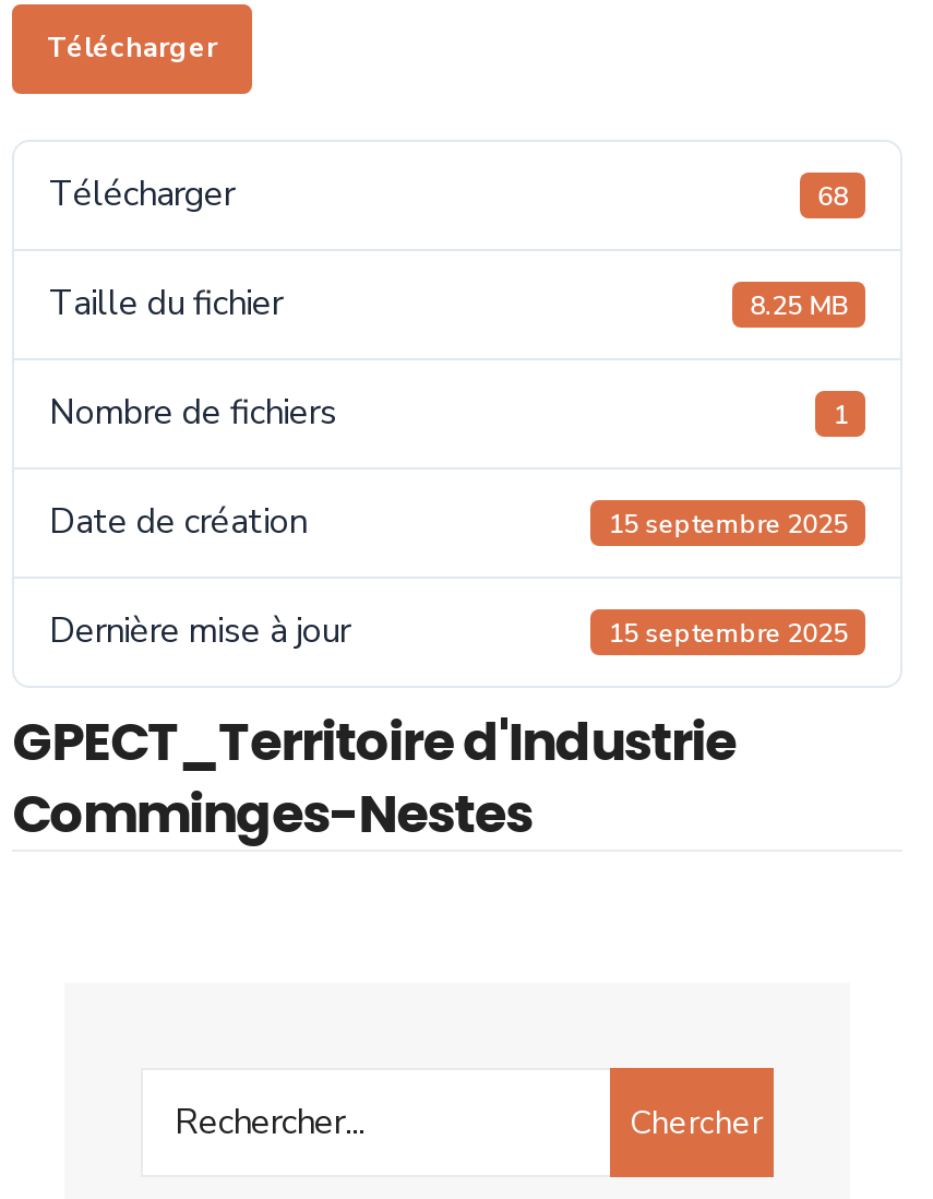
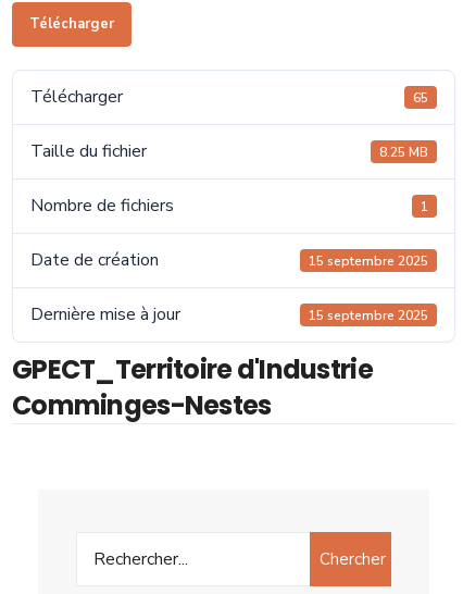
- 68
+ 65
